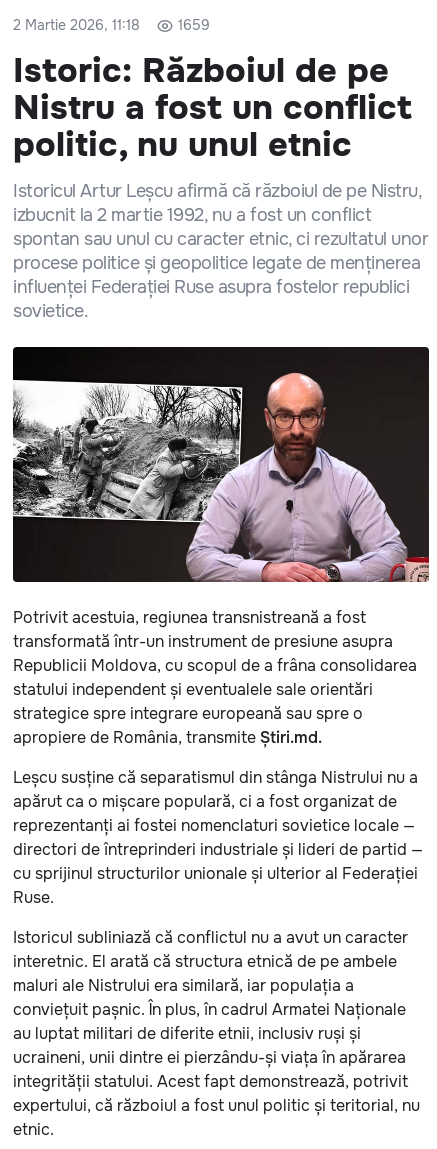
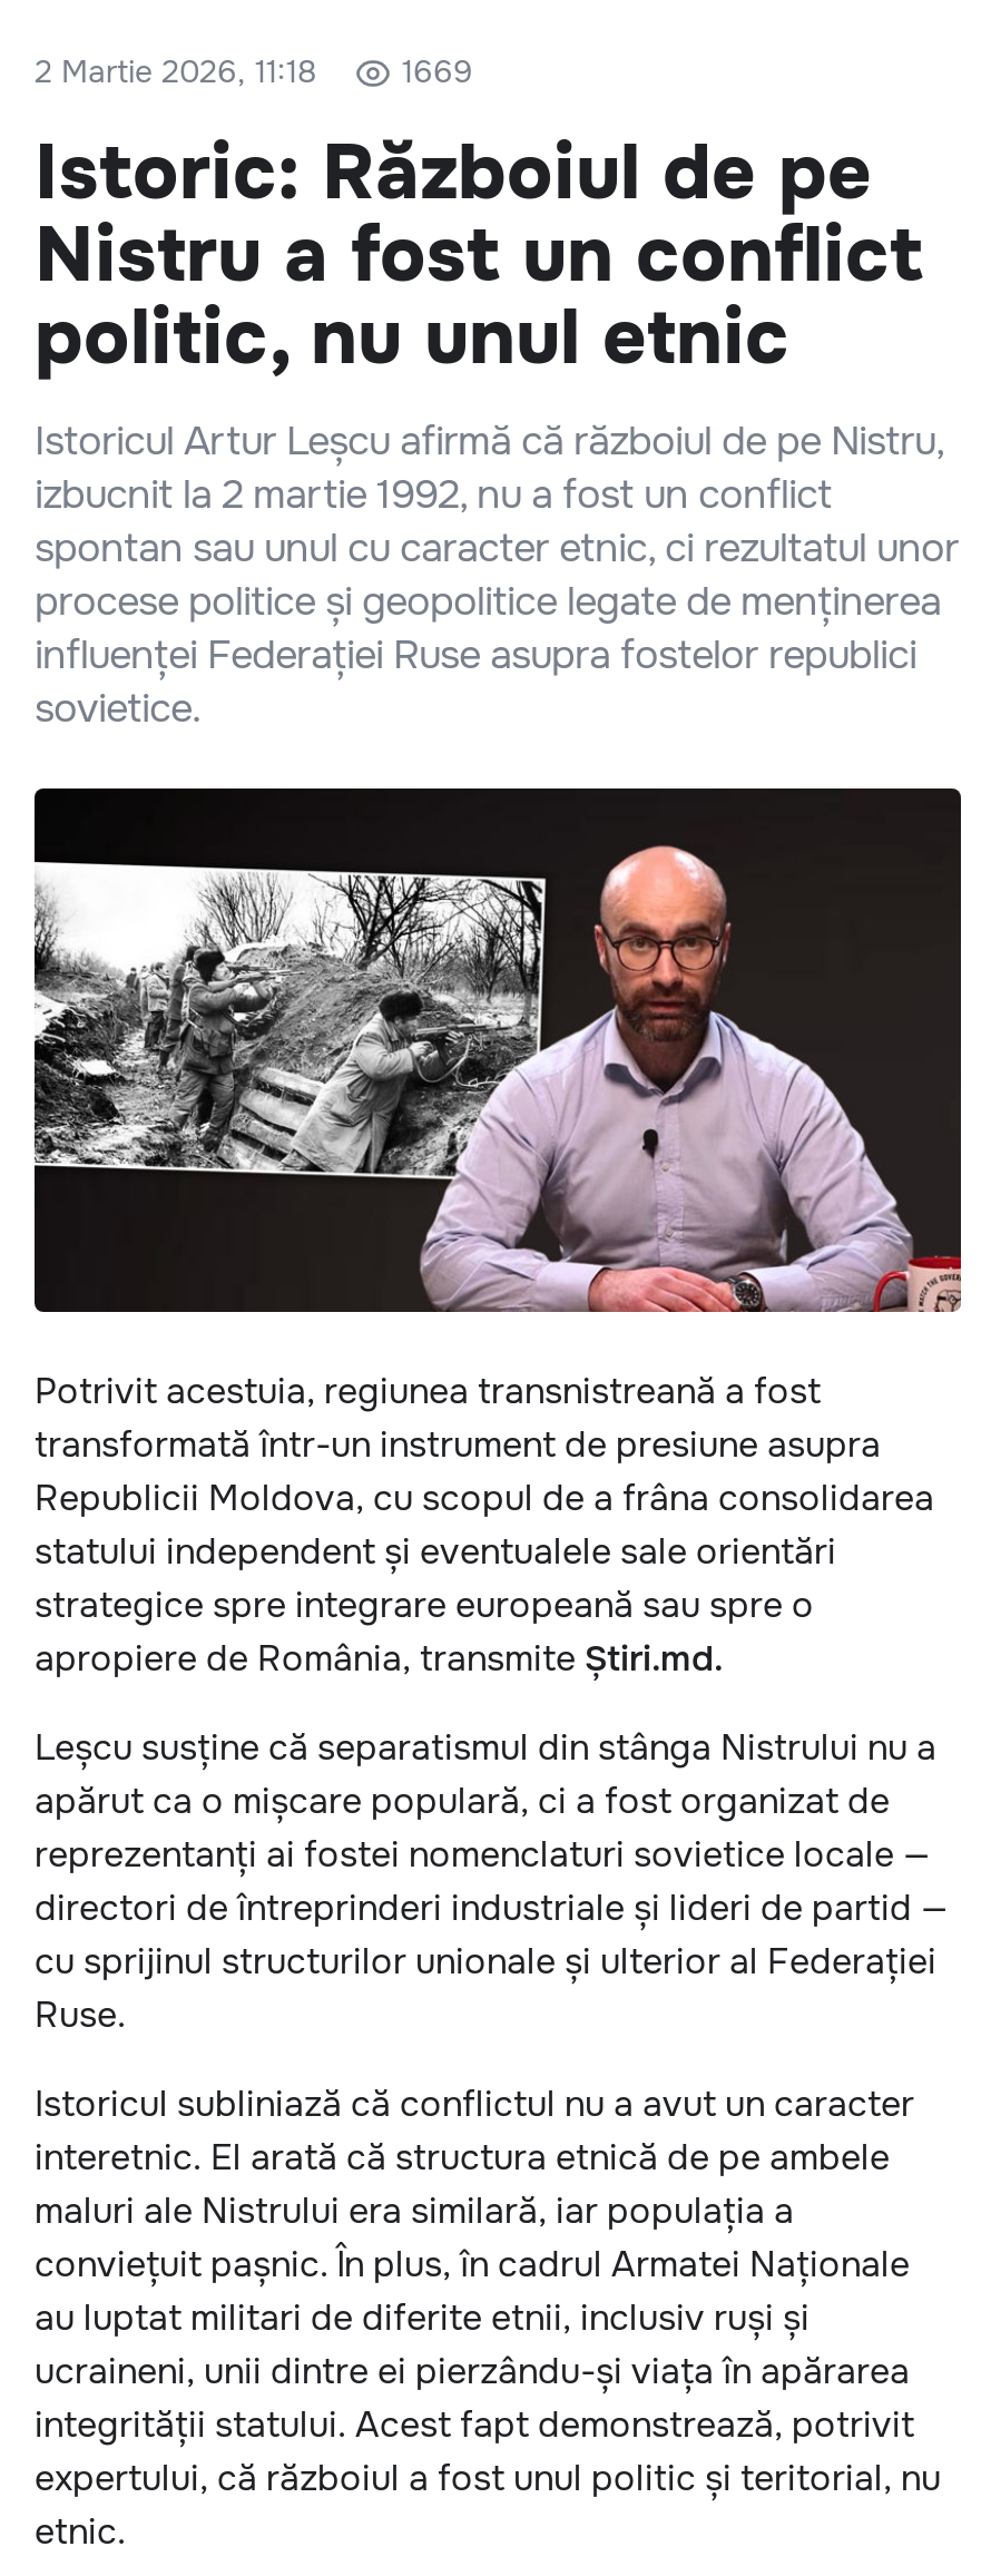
- 1659
+ 1669
